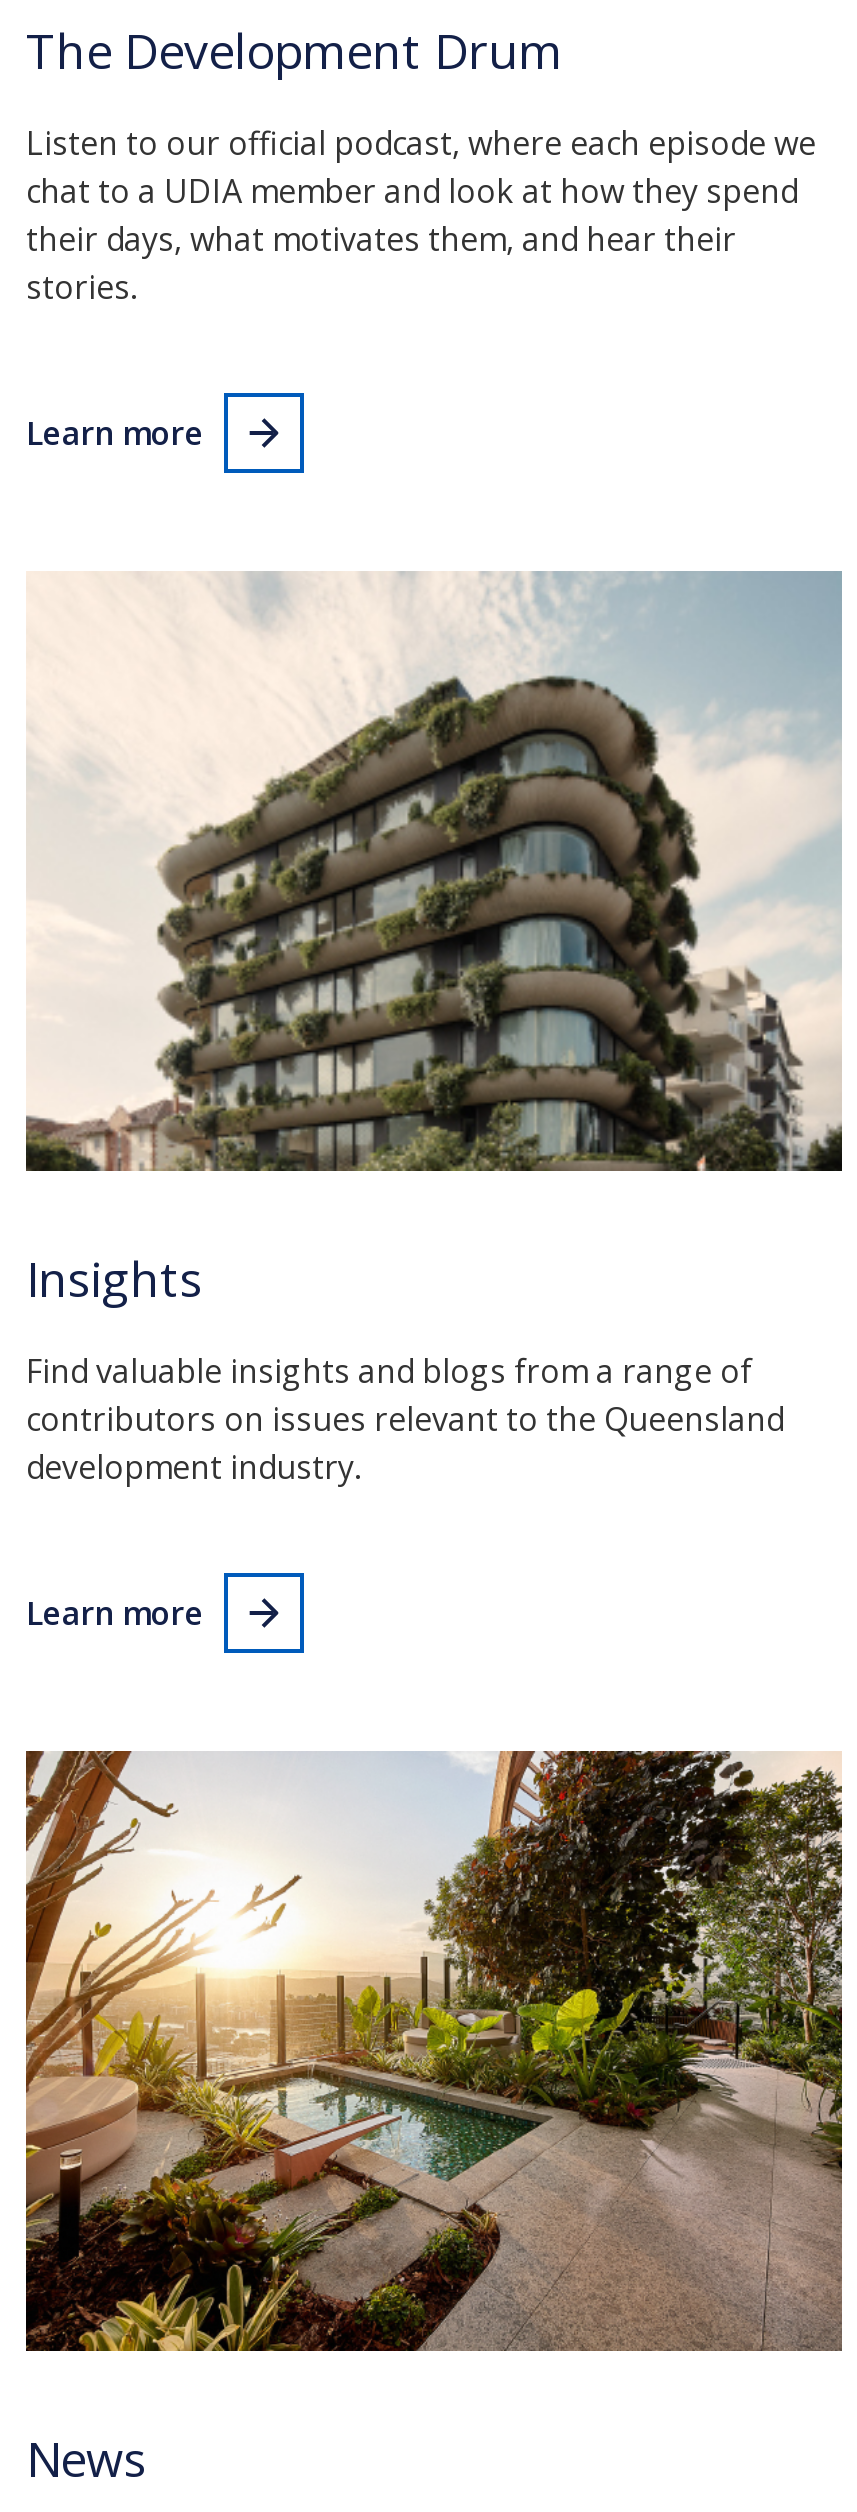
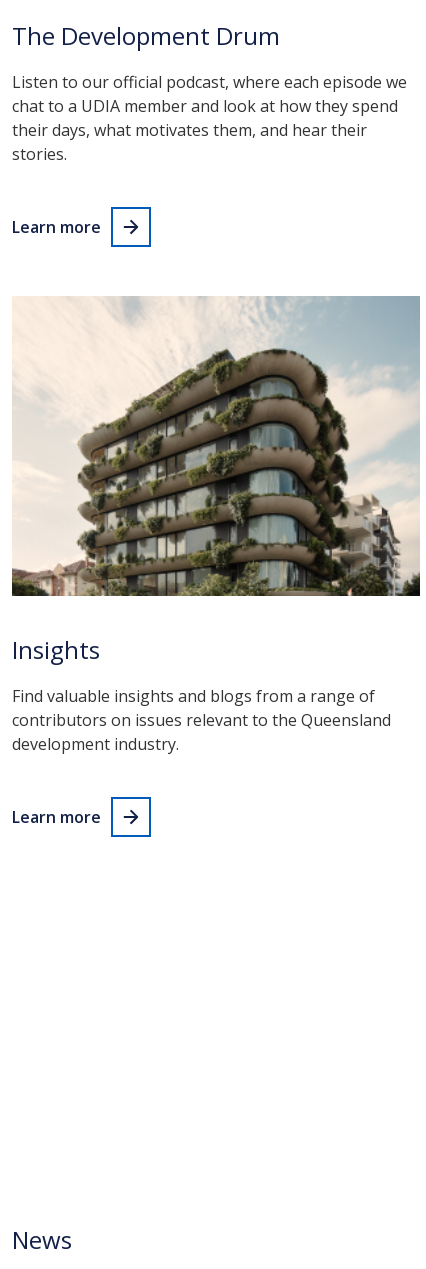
- [image]
